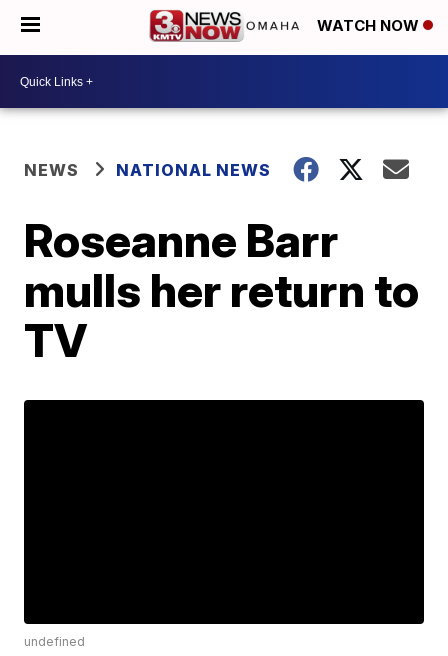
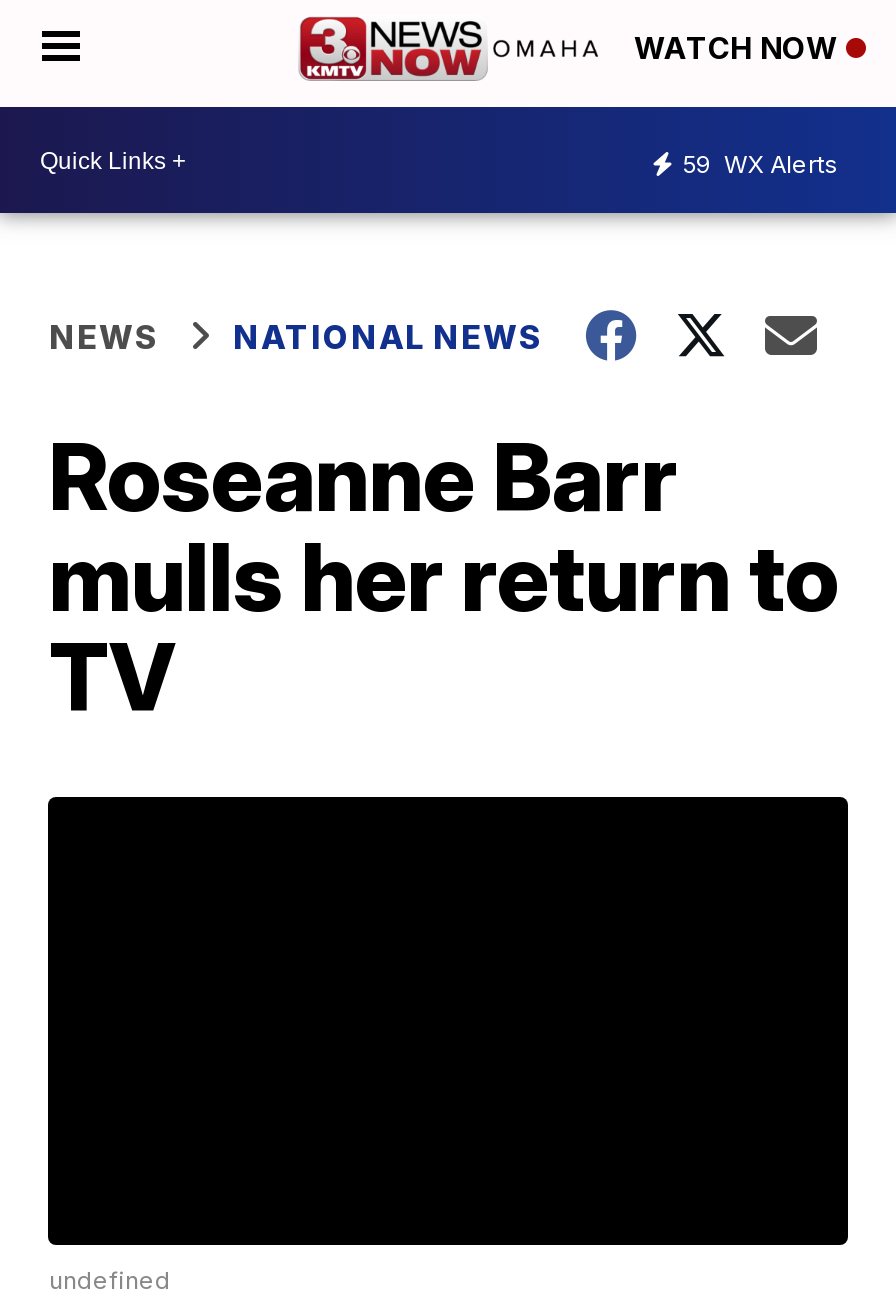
+ 59 WX Alerts
